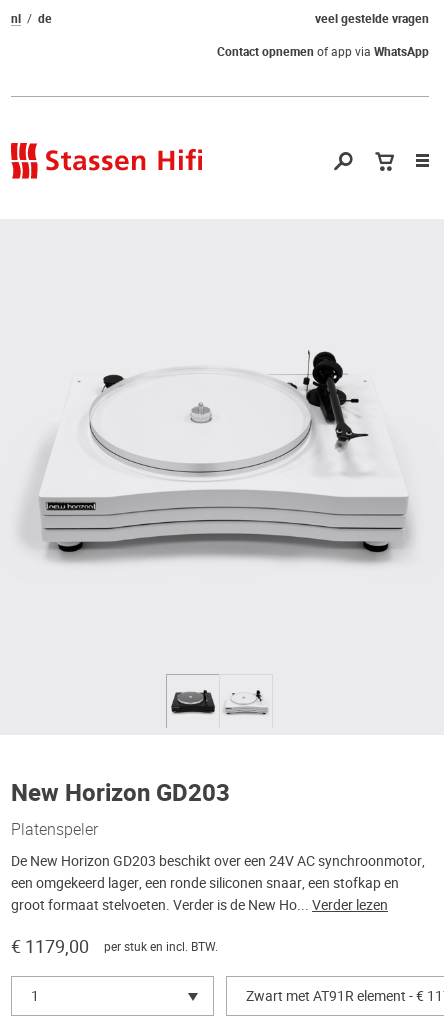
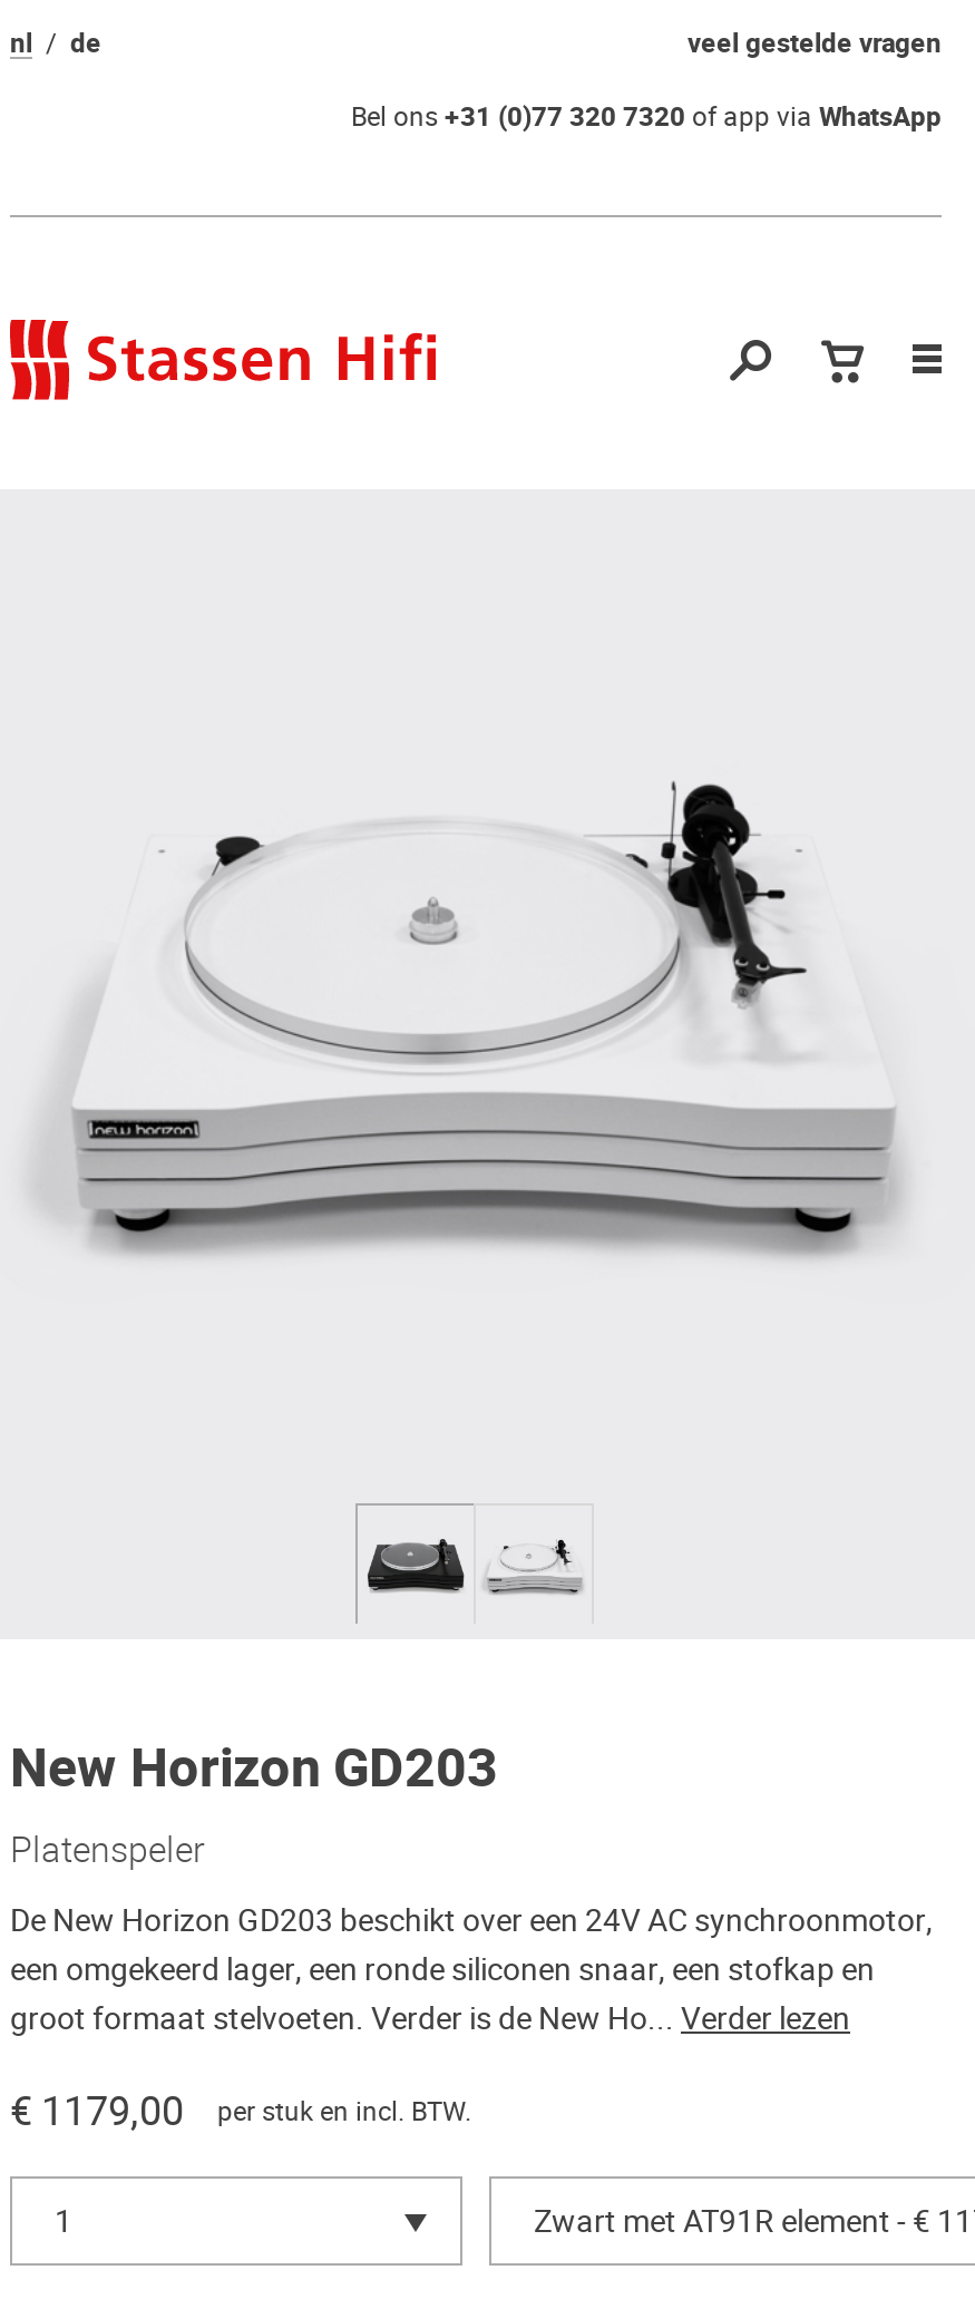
- Contact opnemen of app via WhatsApp
+ Bel ons +31 (0)77 320 7320 of app via WhatsApp
